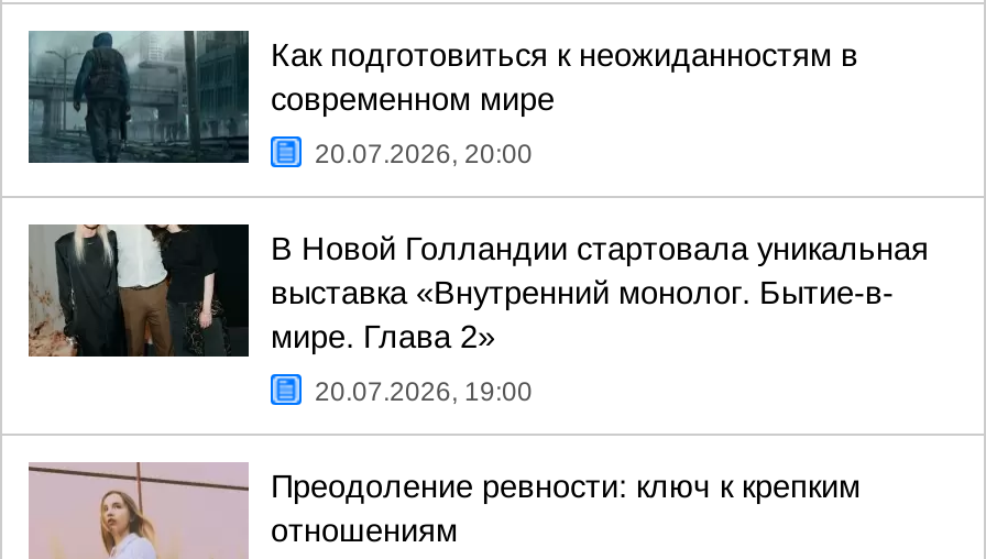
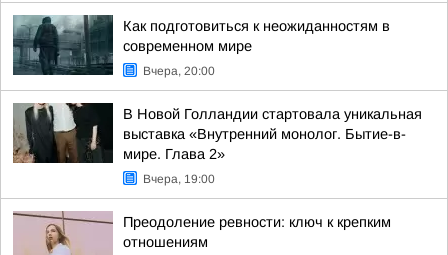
- 20.07.2026, 20:00
+ Вчера, 20:00

- 20.07.2026, 19:00
+ Вчера, 19:00
